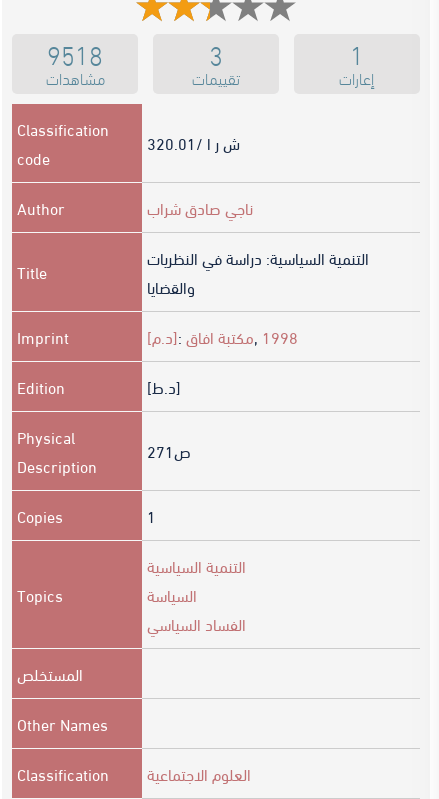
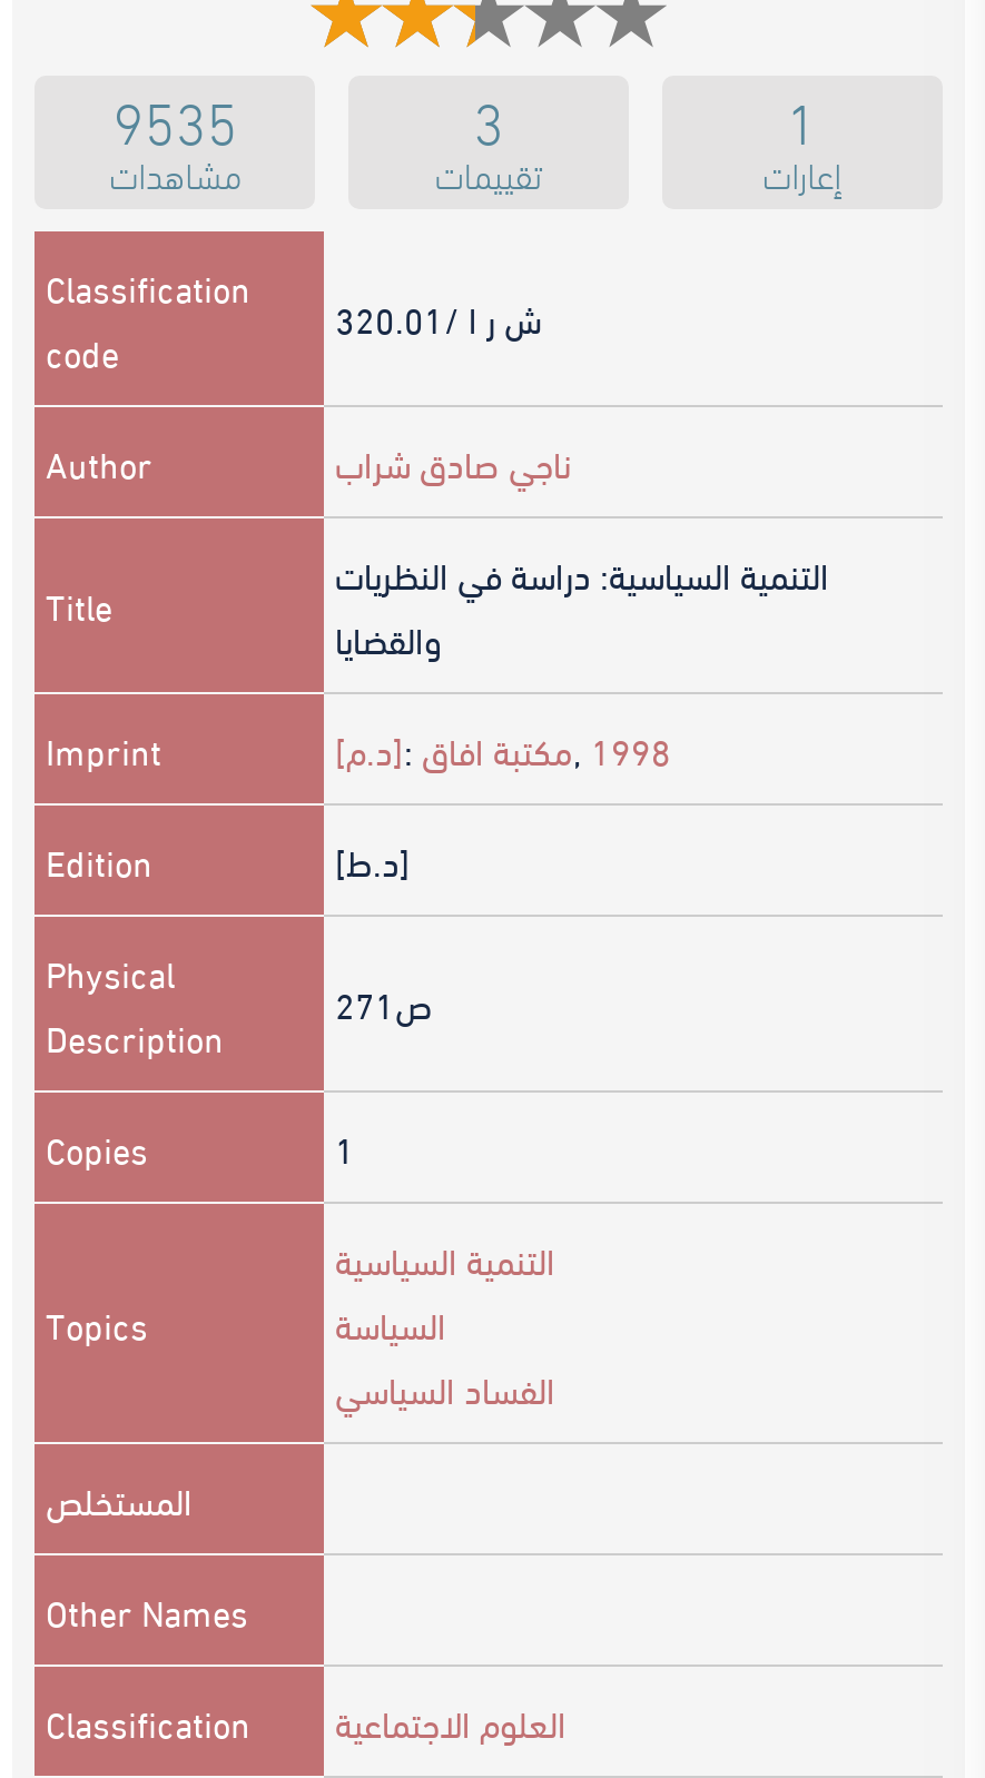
- 9518
+ 9535
